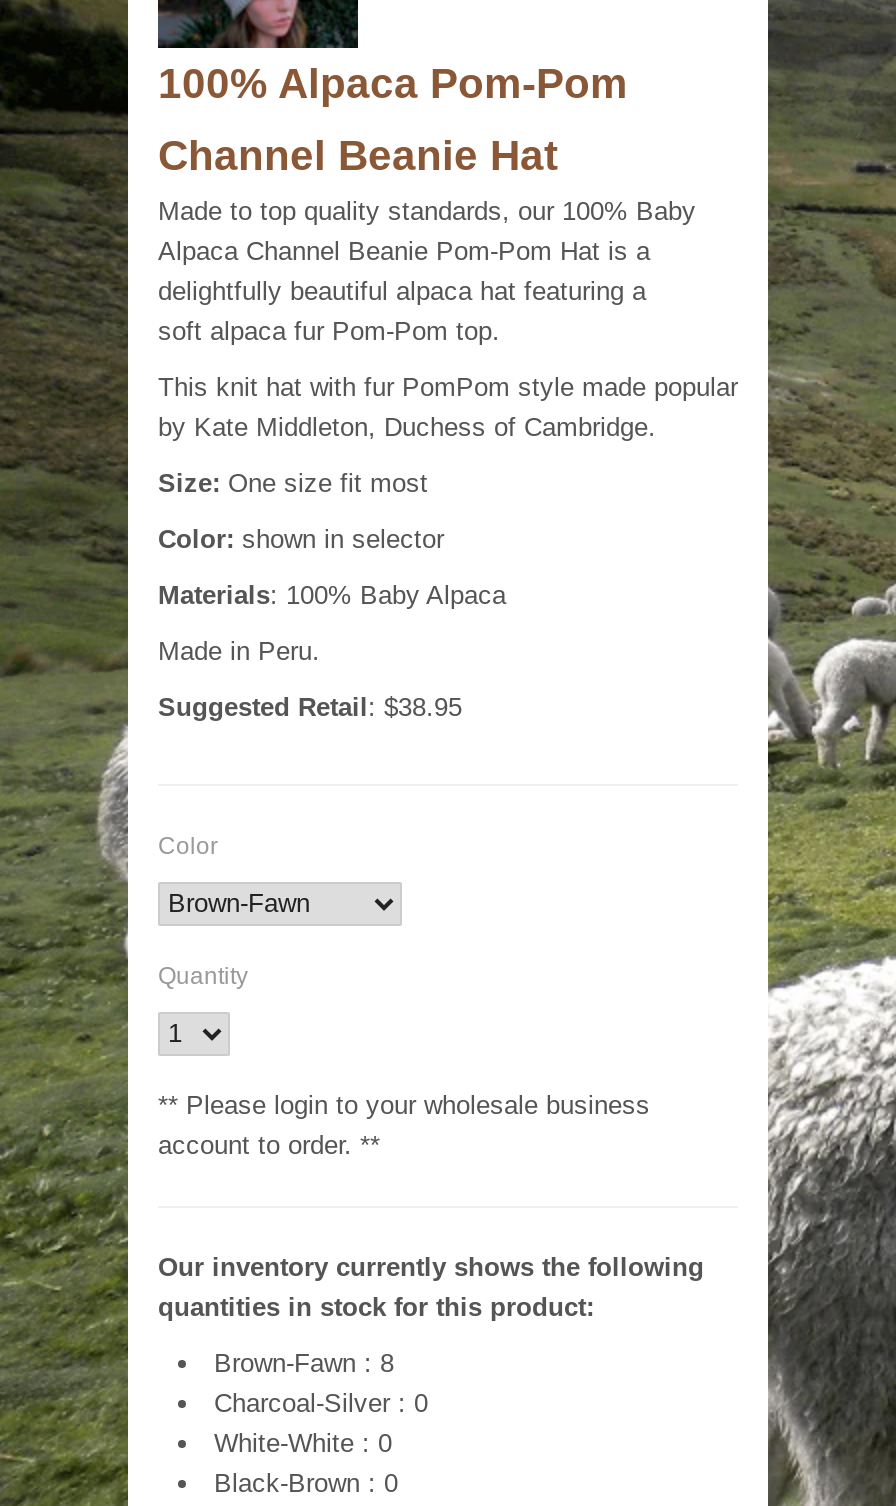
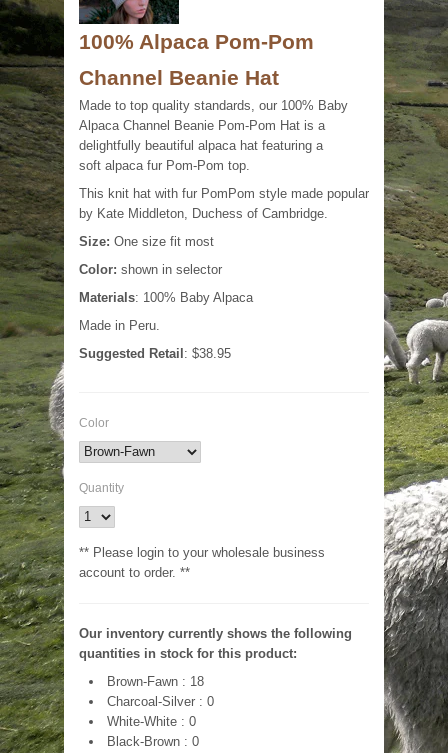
- Brown-Fawn : 8
+ Brown-Fawn : 18
